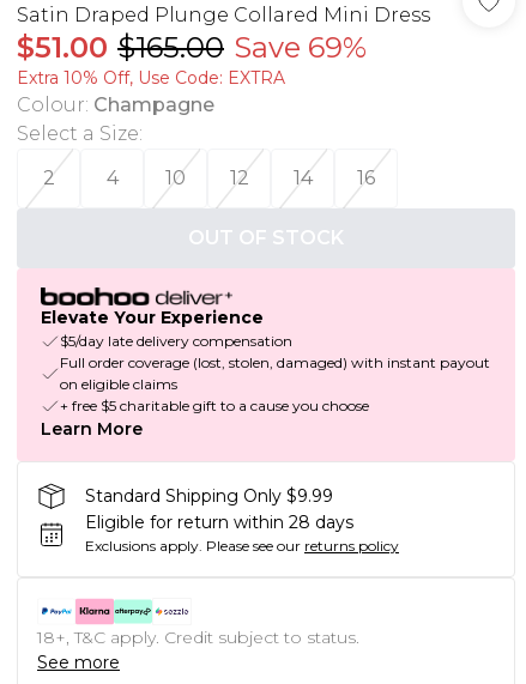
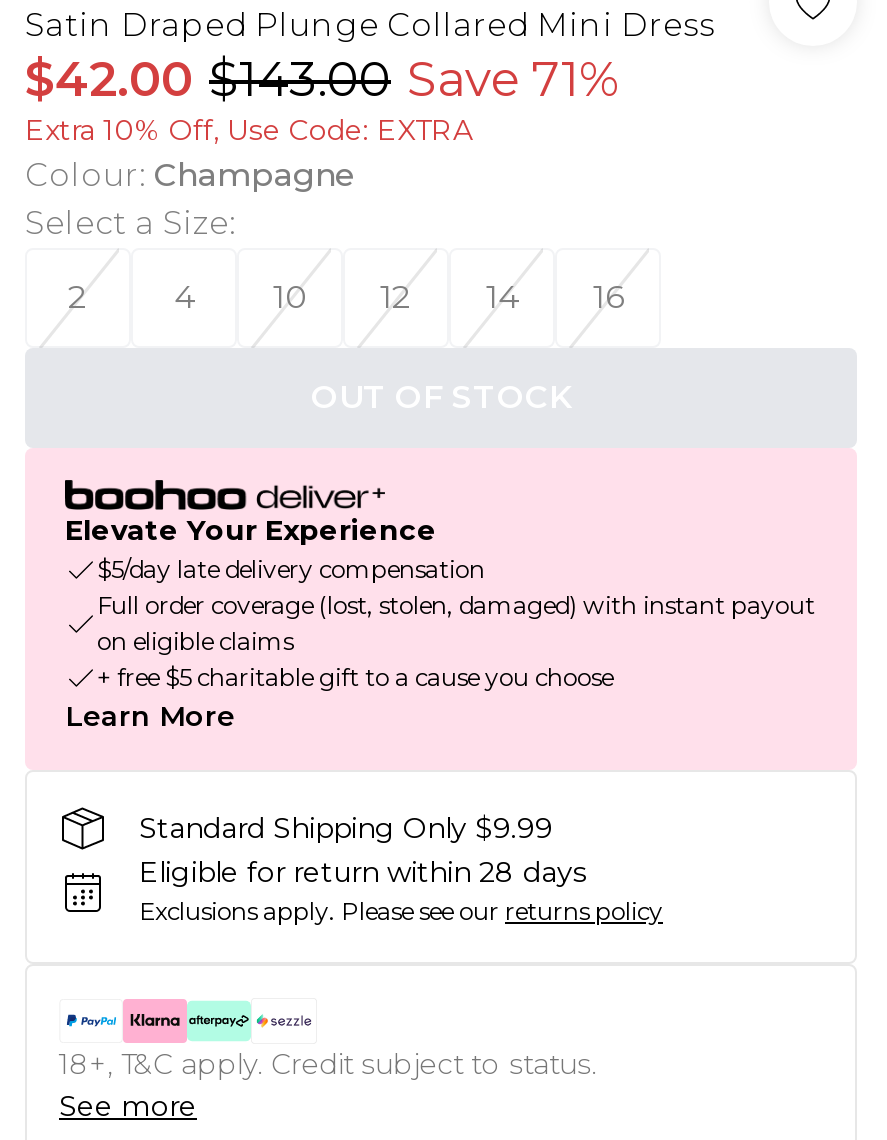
- $51.00 $165.00 Save 69%
+ $42.00 $143.00 Save 71%
